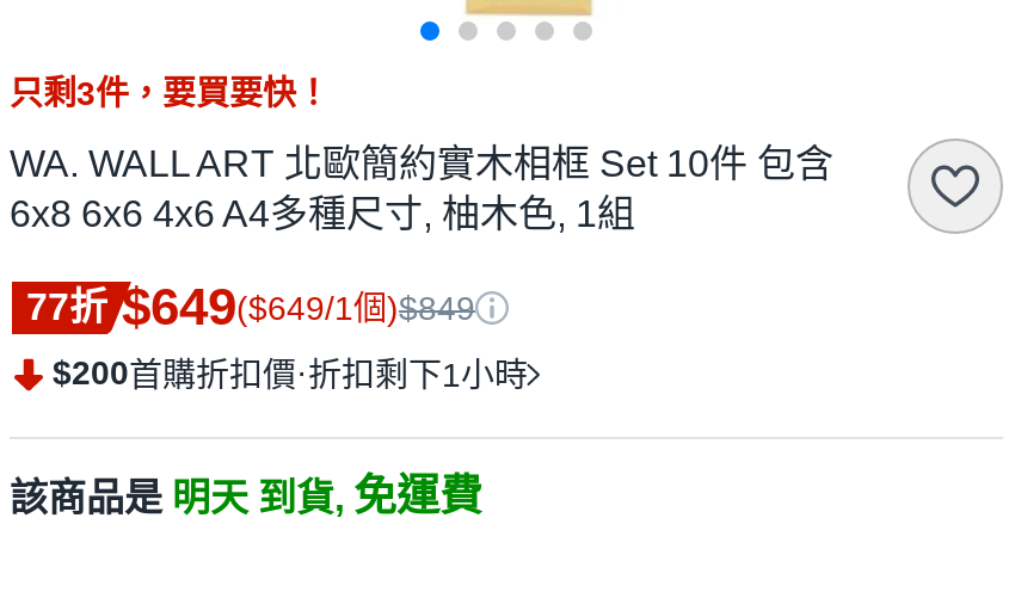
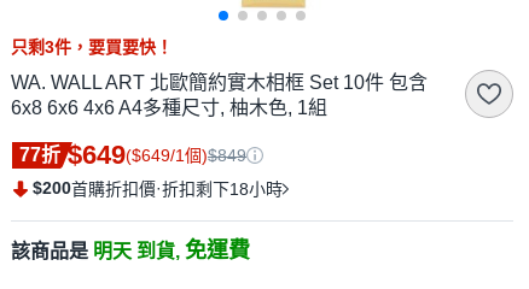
- $200首購折扣價·折扣剩下1小時
+ $200首購折扣價·折扣剩下18小時
